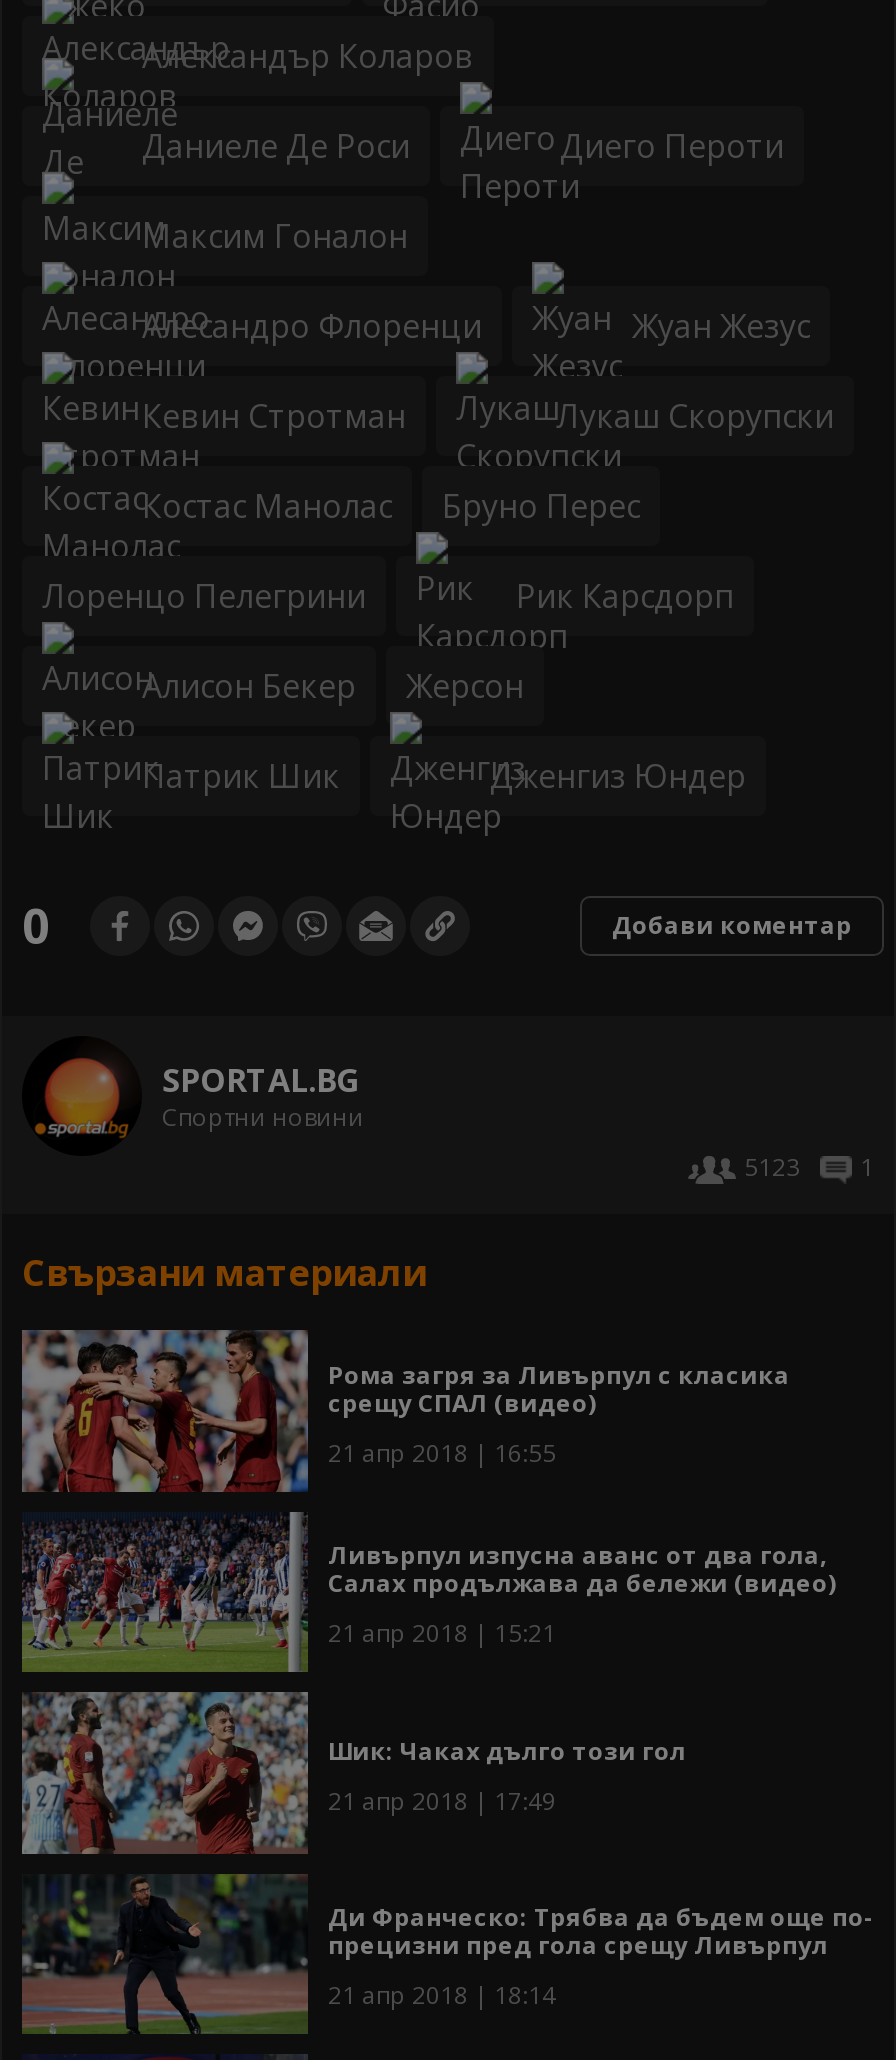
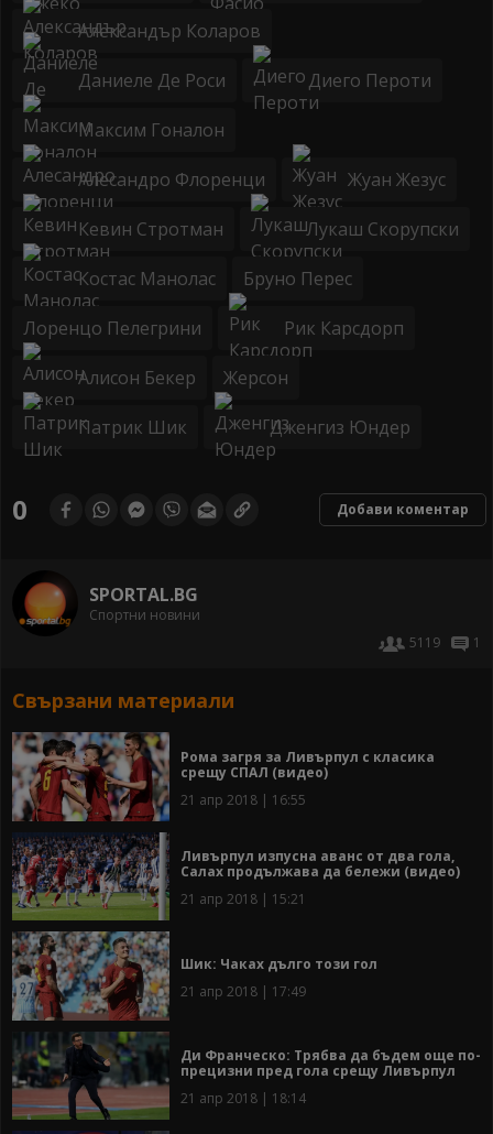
- 5123 1
+ 5119 1
